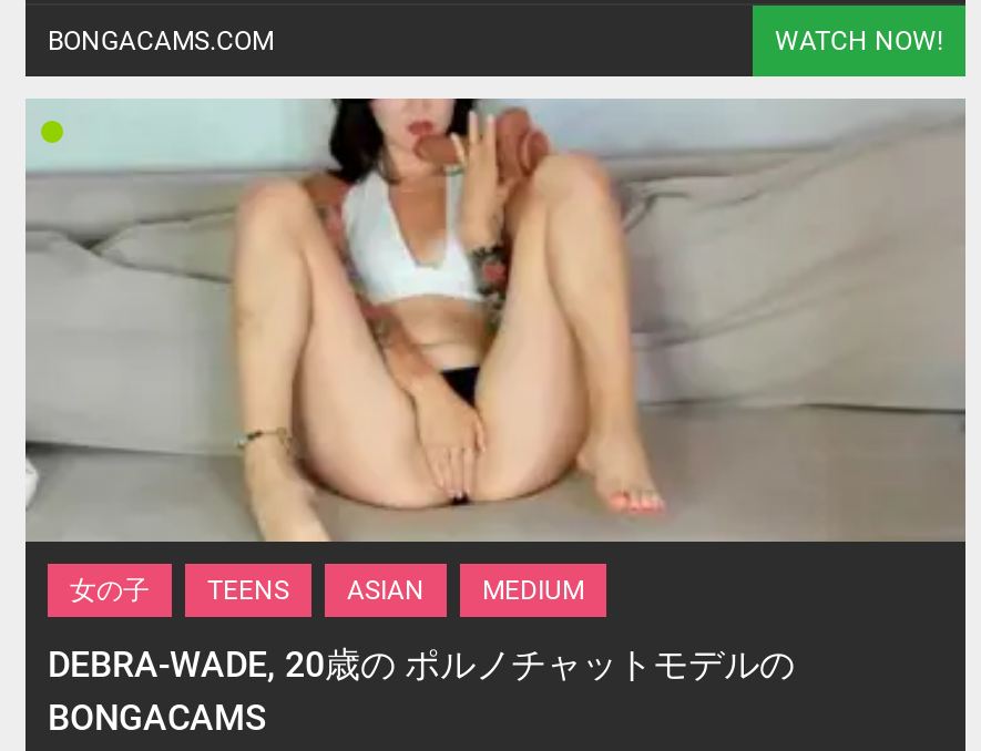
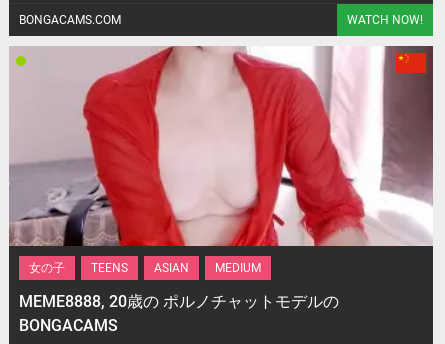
- [image]
+ [image]

- DEBRA-WADE, 20歳の ポルノチャットモデルの
+ MEME8888, 20歳の ポルノチャットモデルの
